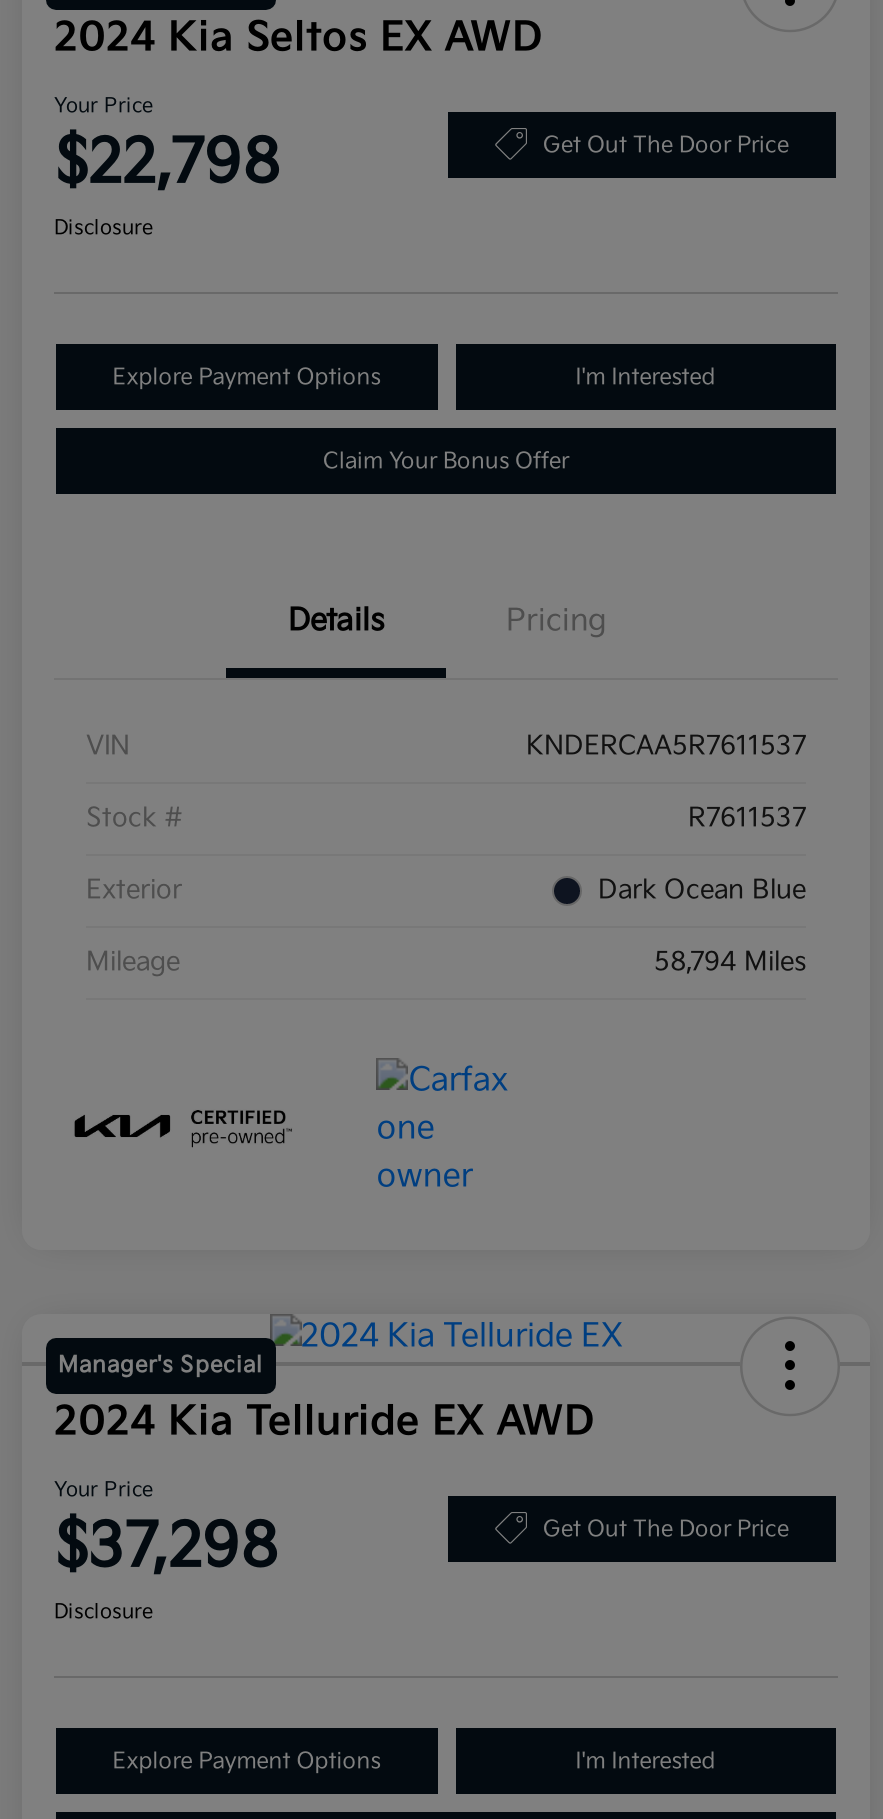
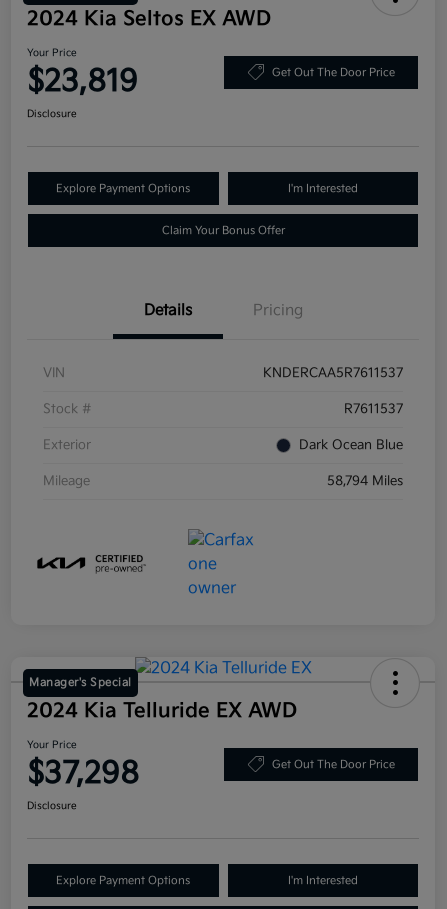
- $22,798
+ $23,819
